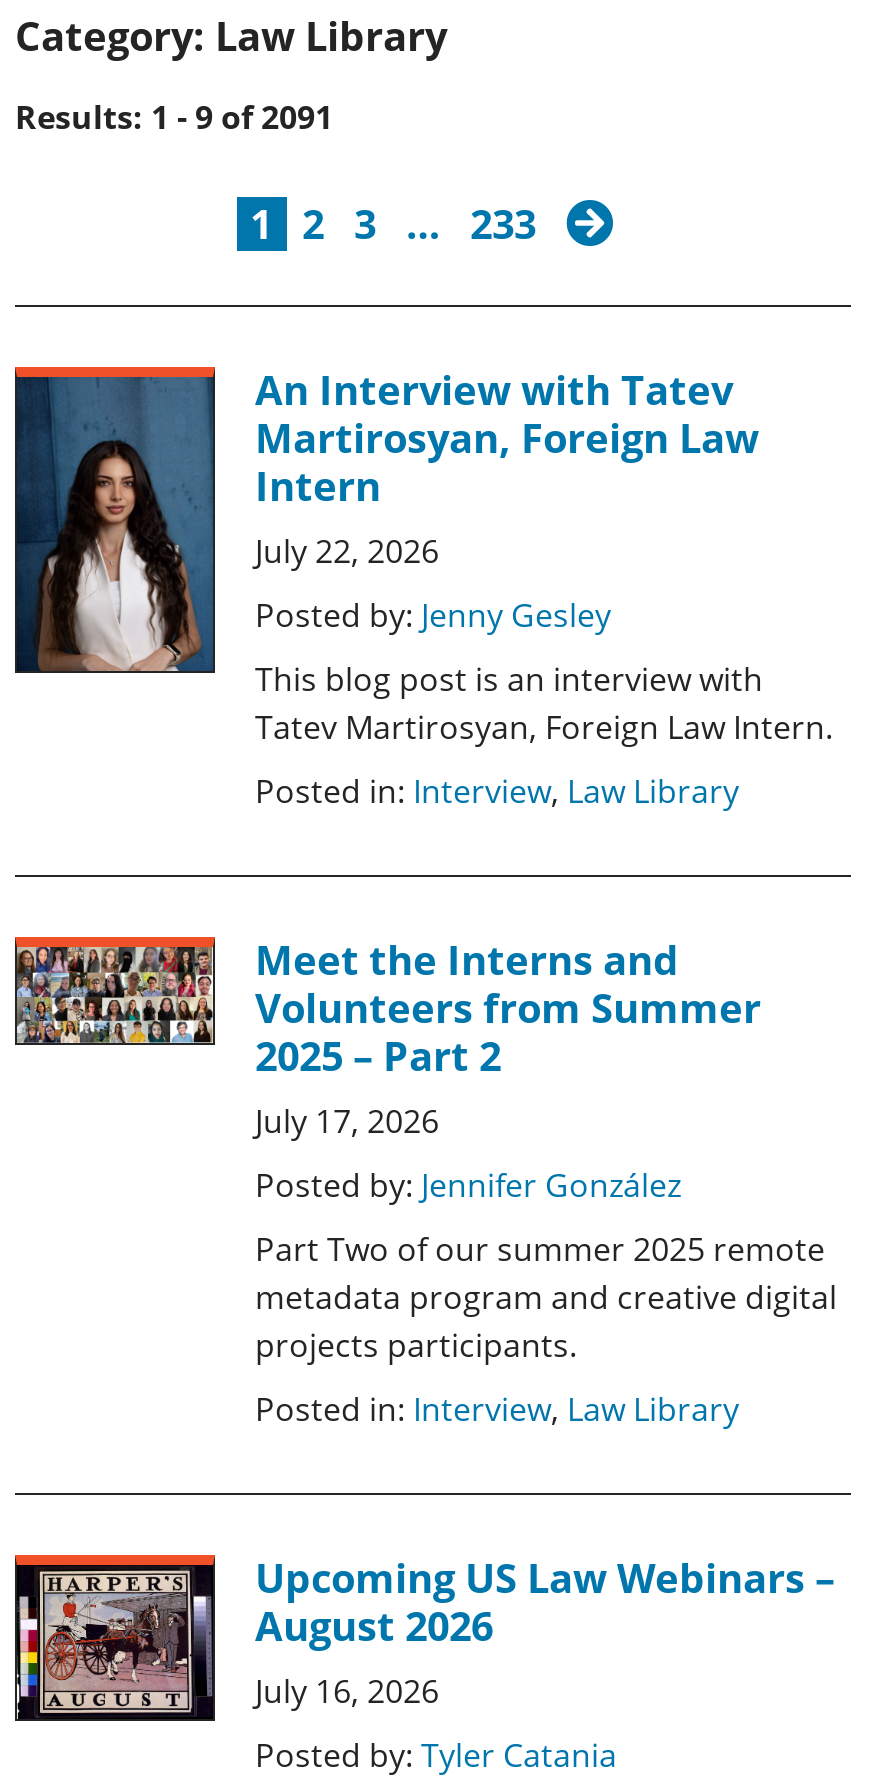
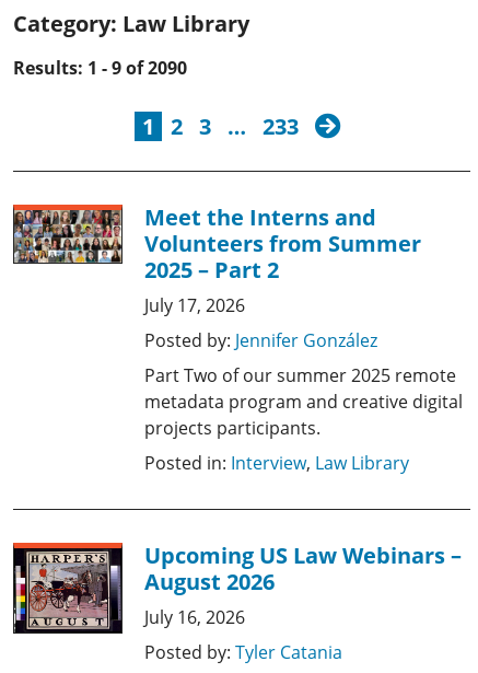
- Results: 1 - 9 of 2091
+ Results: 1 - 9 of 2090

- [image]
- An Interview with Tatev
- Martirosyan, Foreign Law
- Intern
- July 22, 2026
- Posted by: Jenny Gesley
- This blog post is an interview with
- Tatev Martirosyan, Foreign Law Intern.
- Posted in: Interview, Law Library
